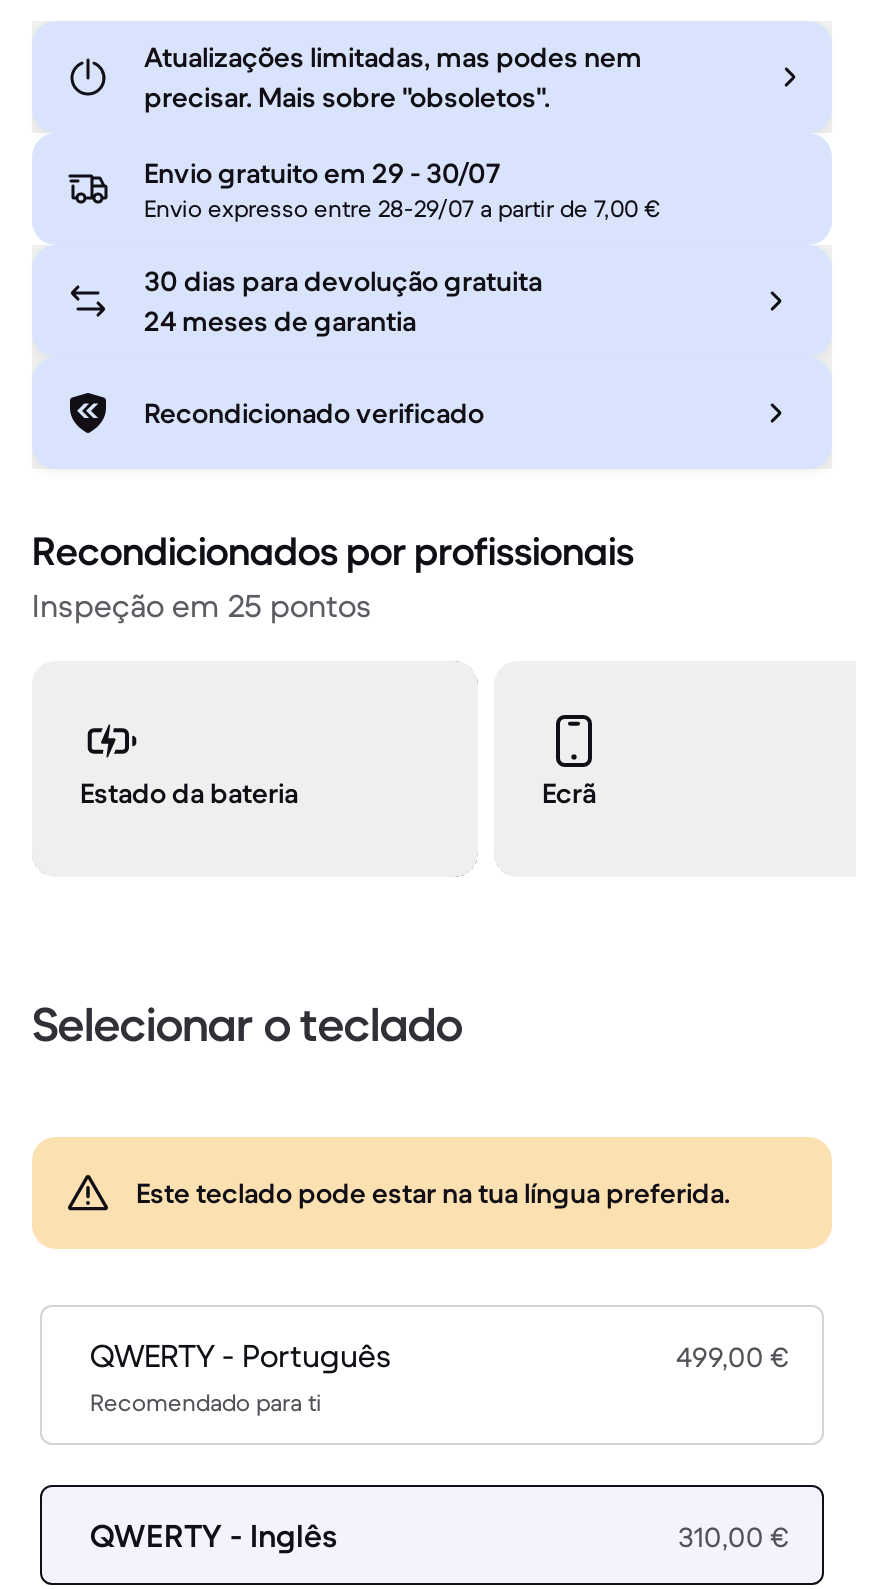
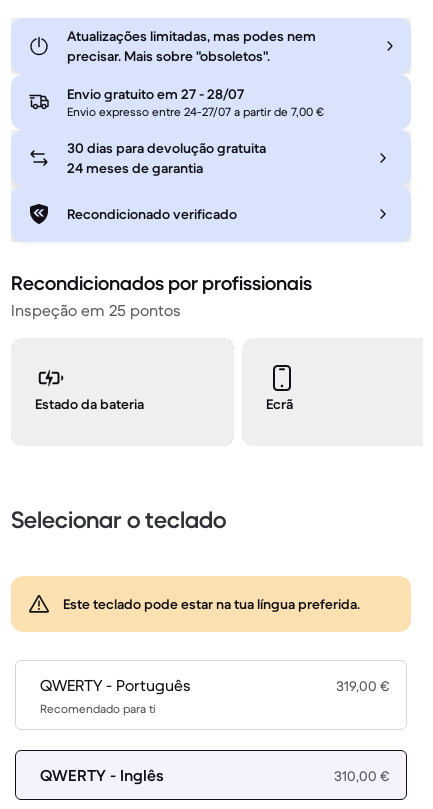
- Envio gratuito em 29 - 30/07
+ Envio gratuito em 27 - 28/07

- Envio expresso entre 28-29/07 a partir de 7,00 €
+ Envio expresso entre 24-27/07 a partir de 7,00 €

- 499,00 €
+ 319,00 €
